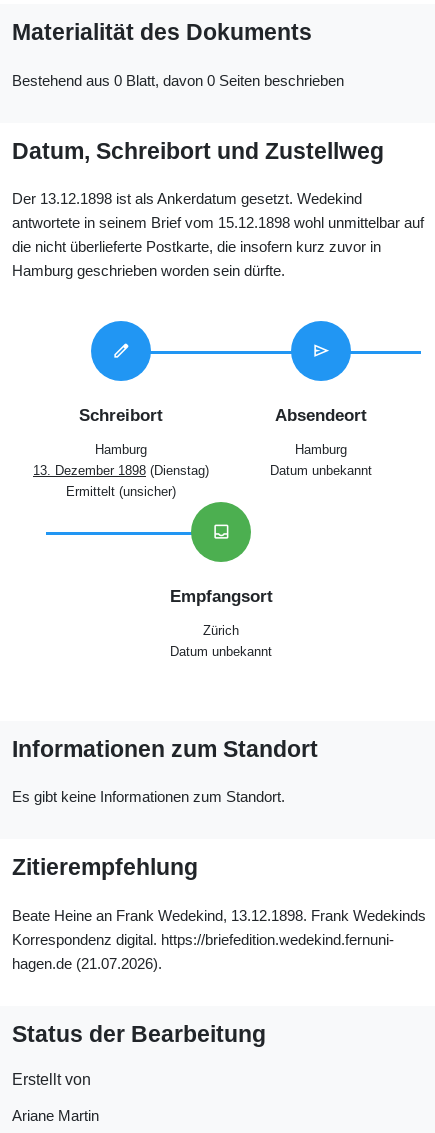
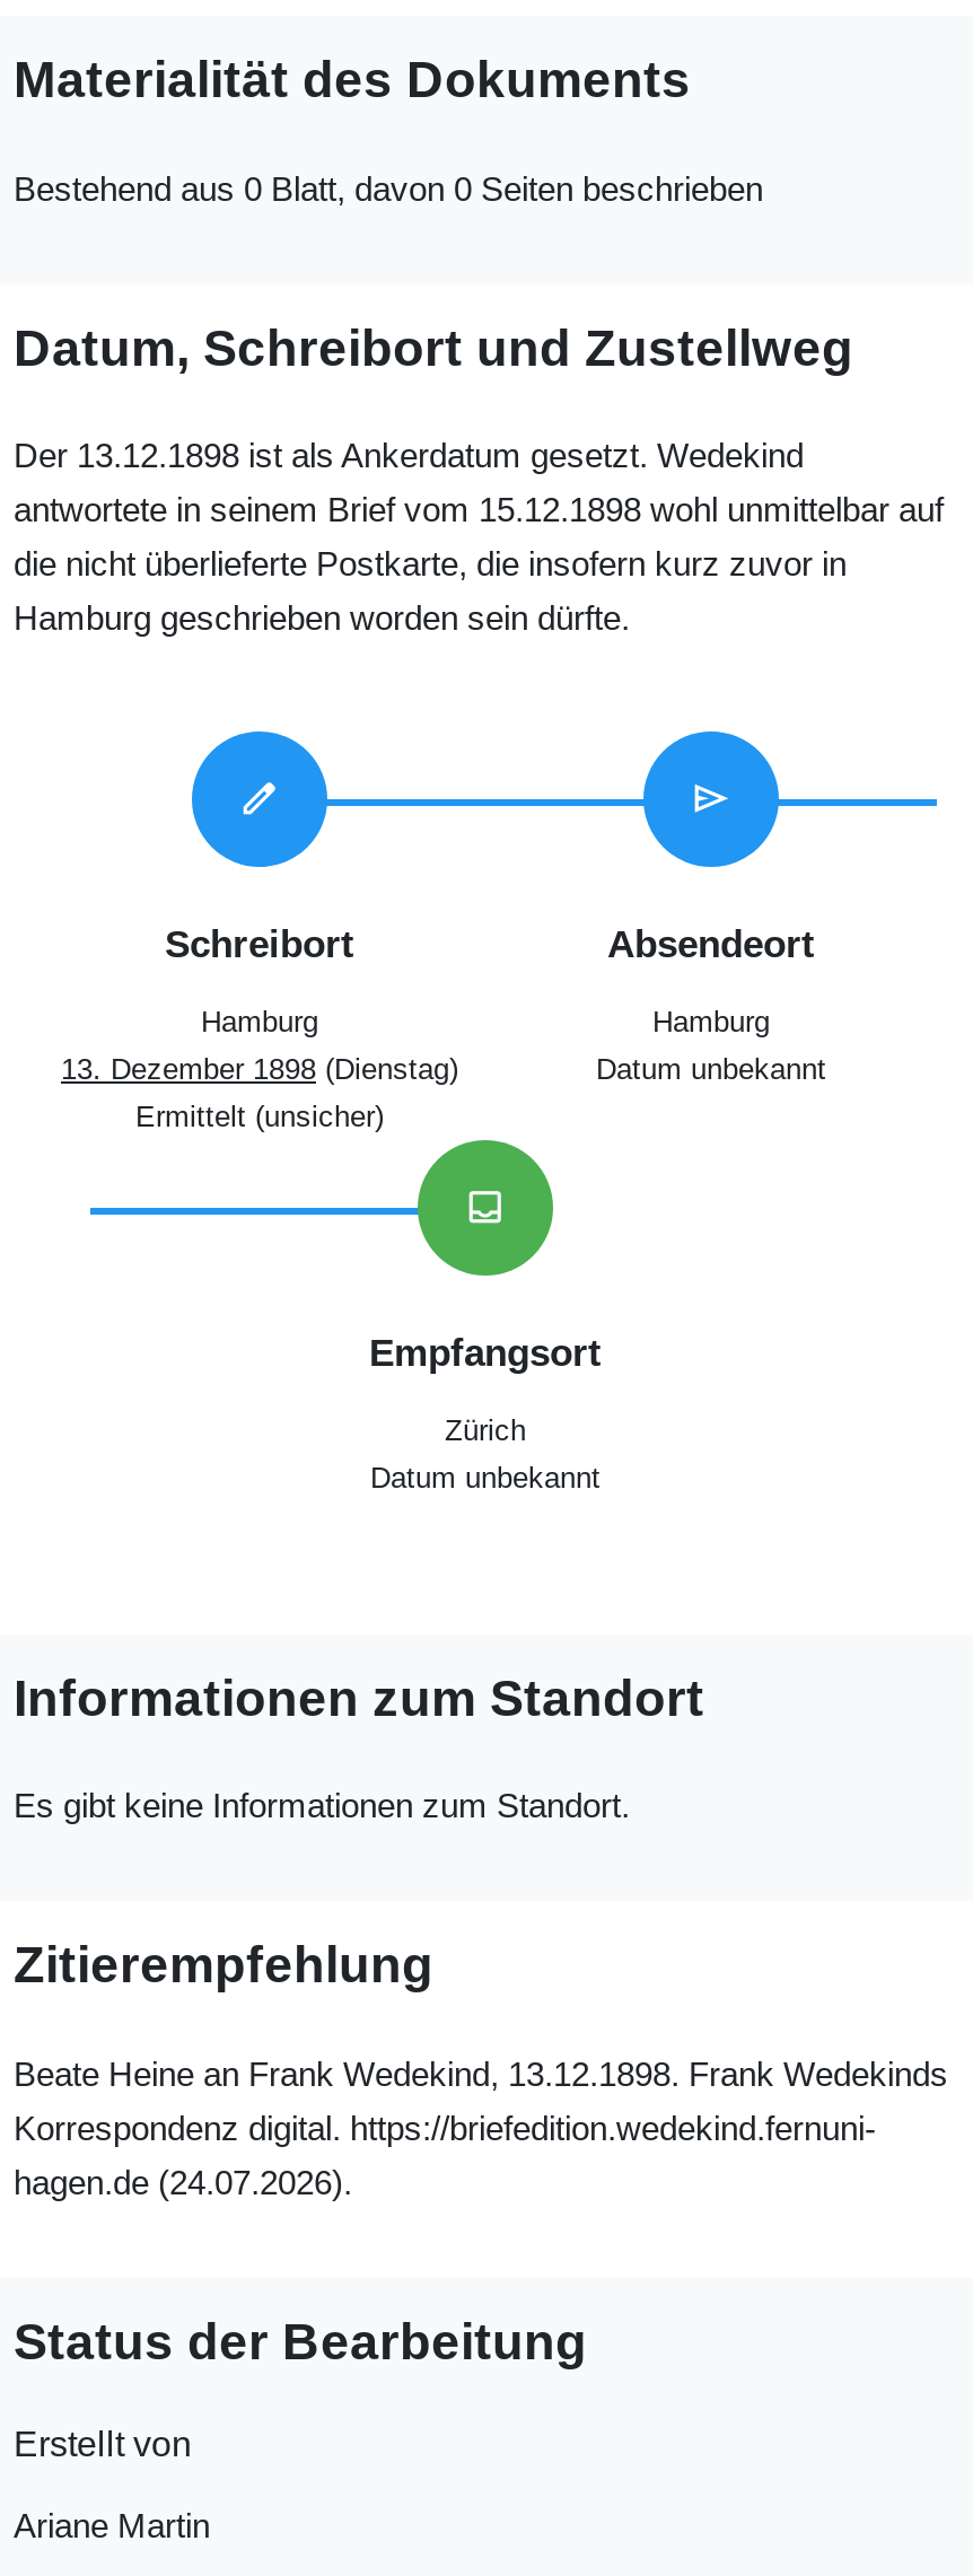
- hagen.de (21.07.2026).
+ hagen.de (24.07.2026).
